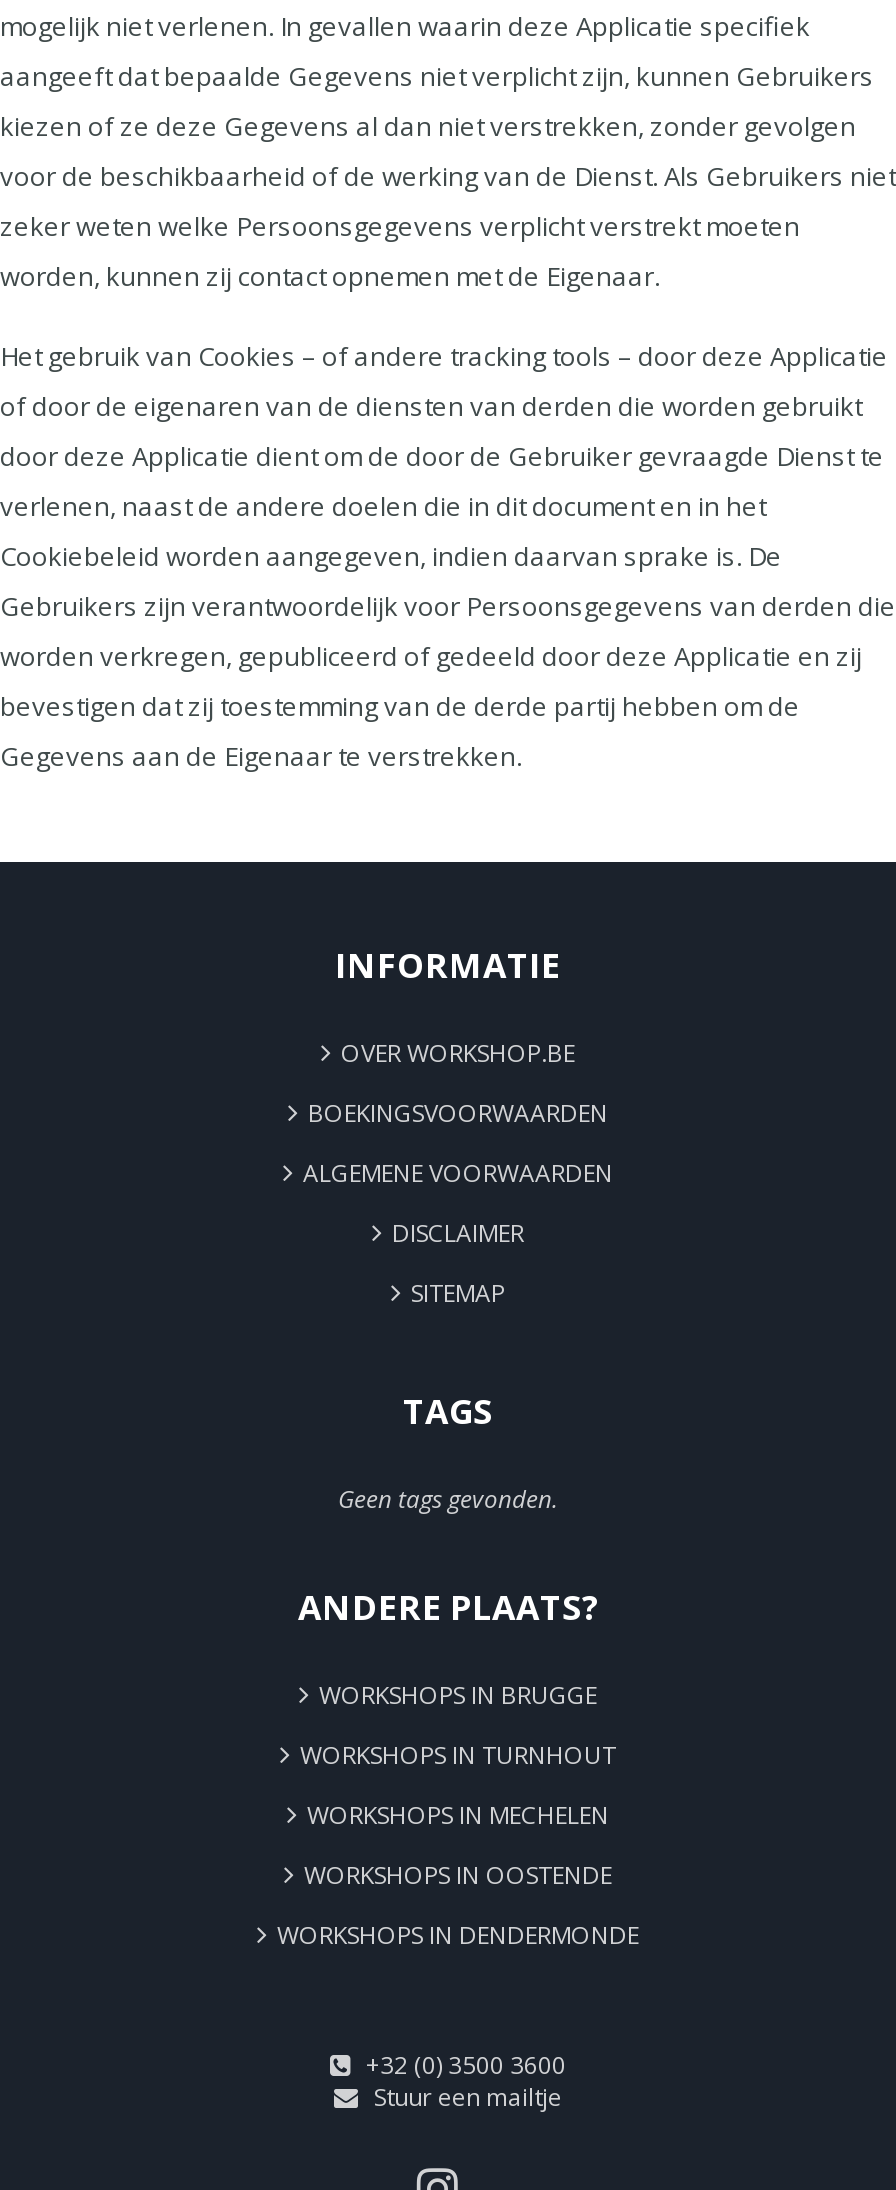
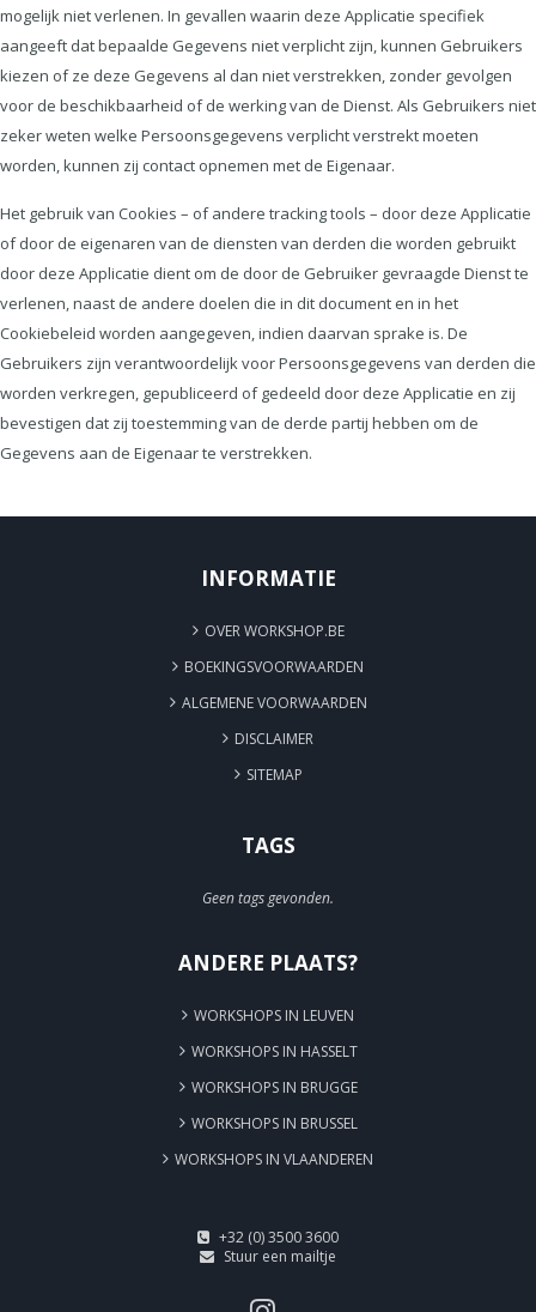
+ WORKSHOPS IN LEUVEN
+ WORKSHOPS IN HASSELT

moved down: WORKSHOPS IN BRUGGE

- WORKSHOPS IN TURNHOUT
- WORKSHOPS IN MECHELEN
- WORKSHOPS IN OOSTENDE
- WORKSHOPS IN DENDERMONDE
+ WORKSHOPS IN BRUSSEL
+ WORKSHOPS IN VLAANDEREN
